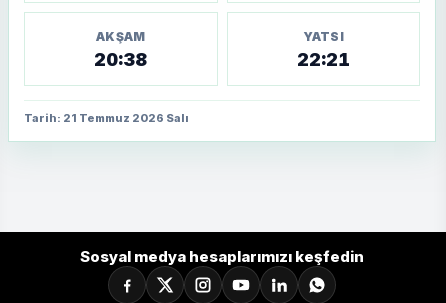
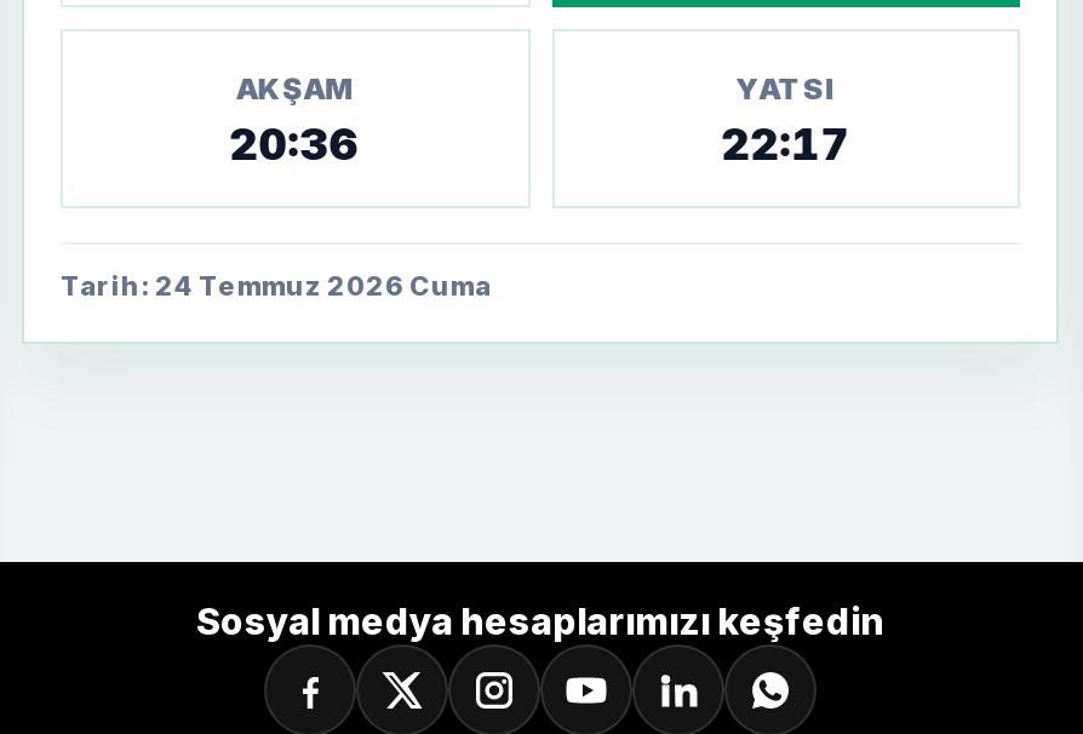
- 20:38
+ 20:36

- 22:21
+ 22:17

- Tarih: 21 Temmuz 2026 Salı
+ Tarih: 24 Temmuz 2026 Cuma
